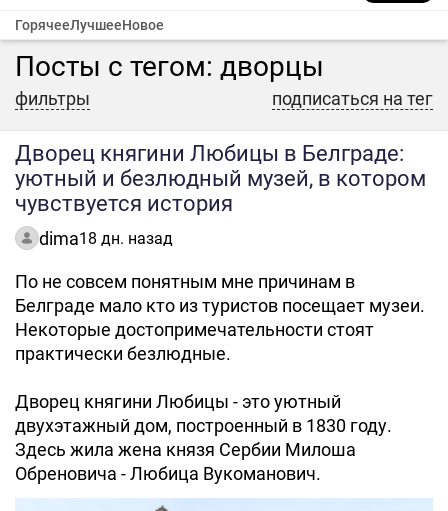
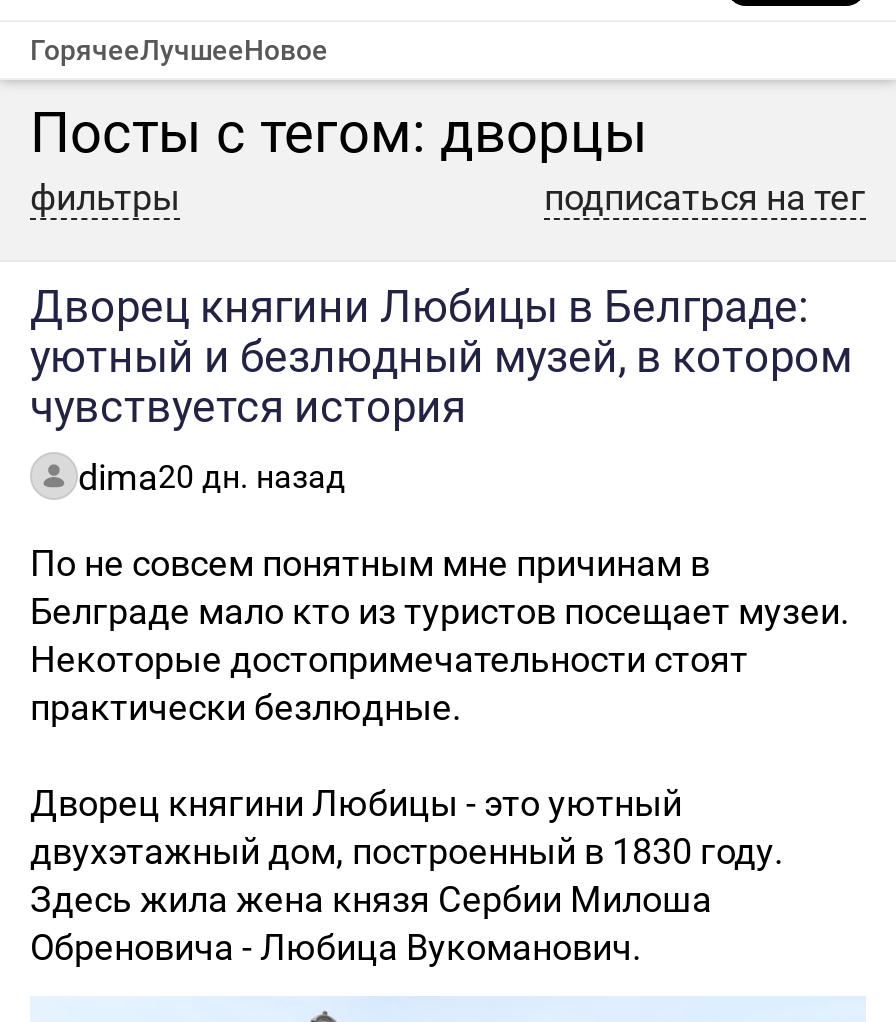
- dima18 дн. назад
+ dima20 дн. назад
